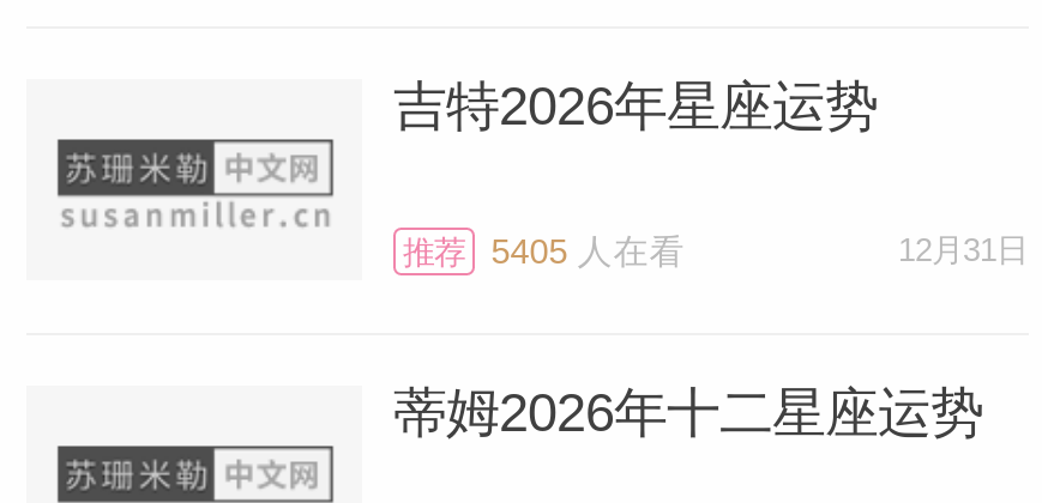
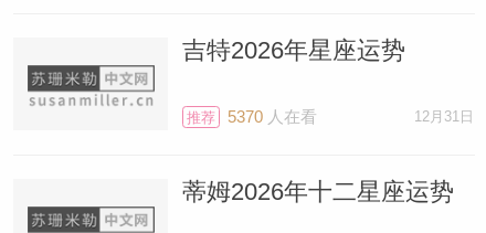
- 推荐 5405人在看
+ 推荐 5370人在看
